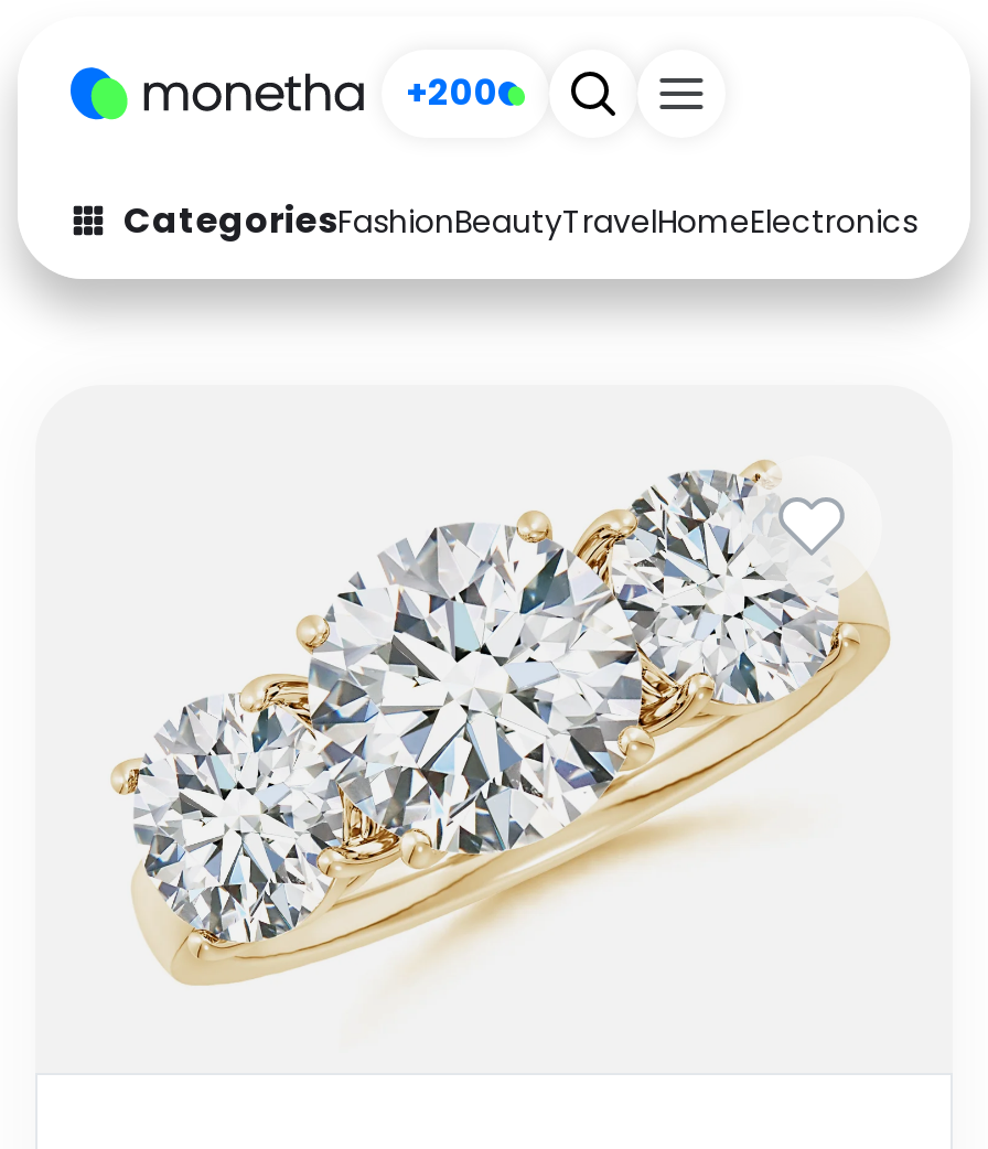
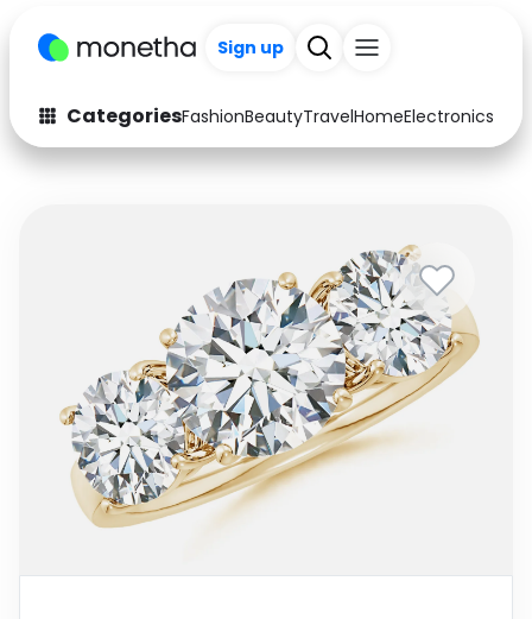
- +200
+ Sign up
